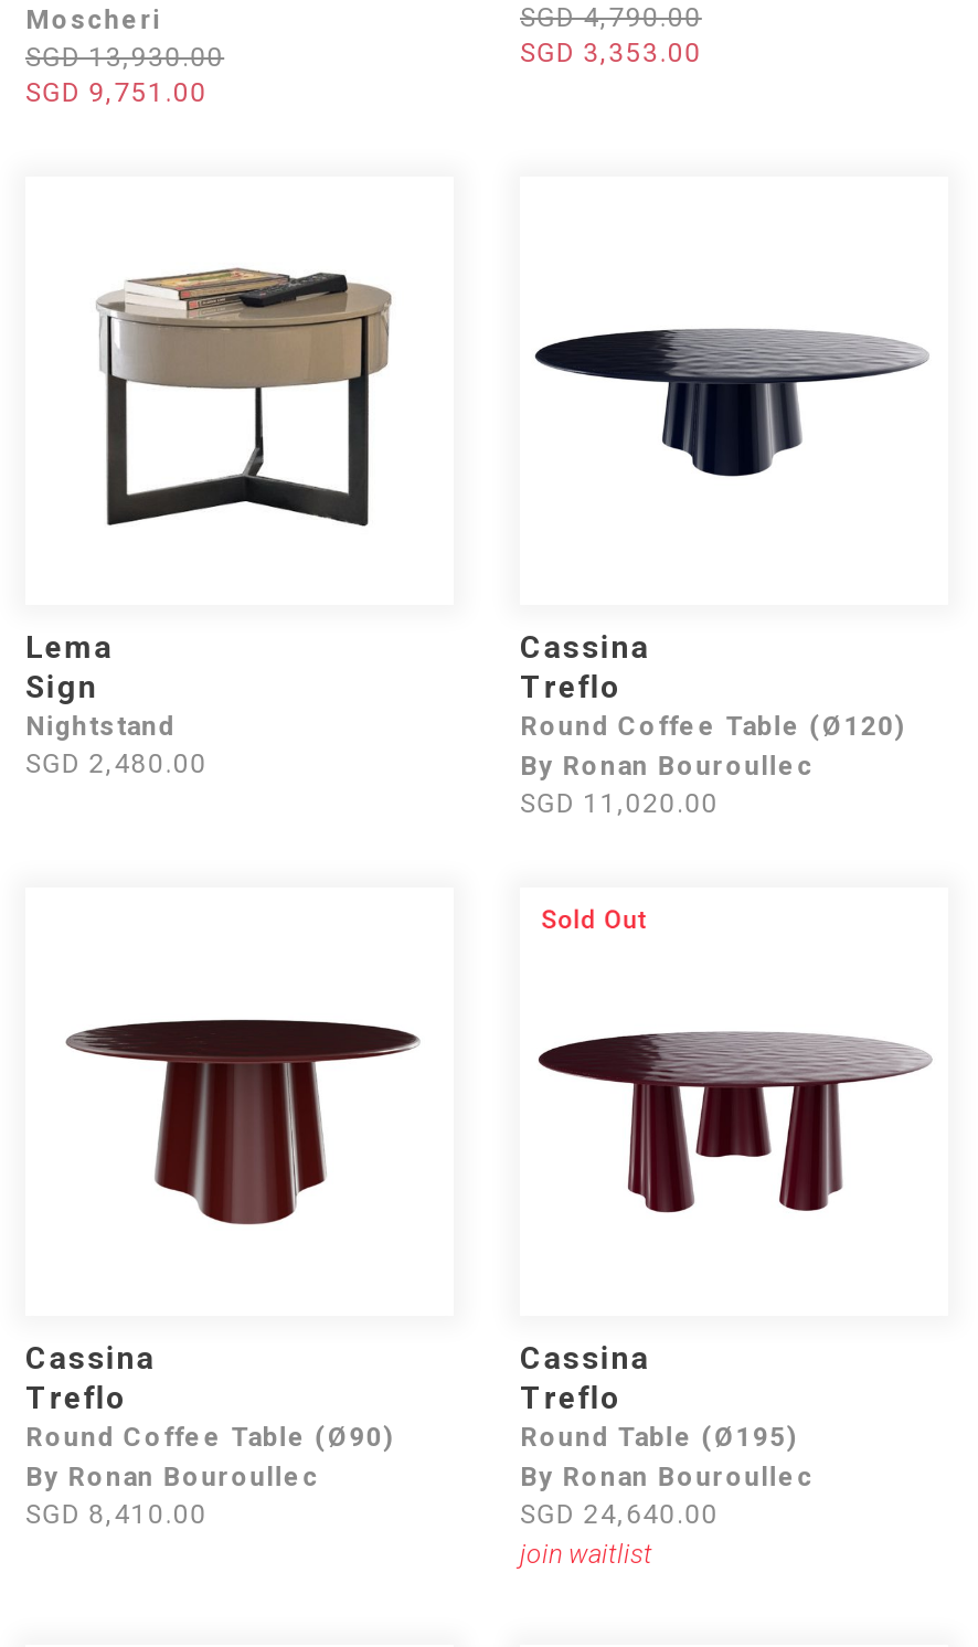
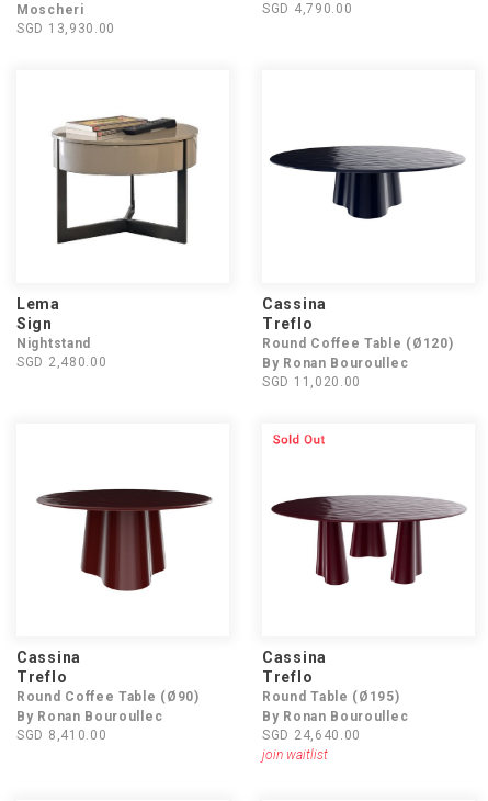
- SGD 3,353.00

- SGD 9,751.00
